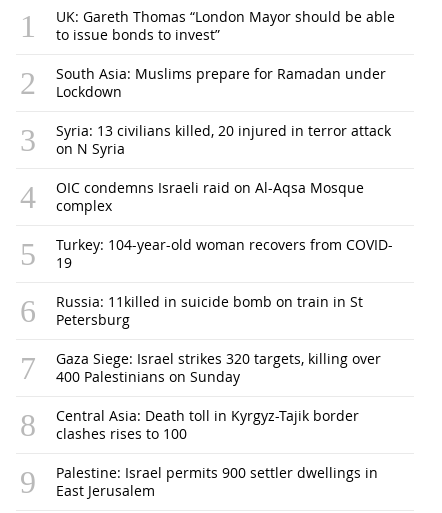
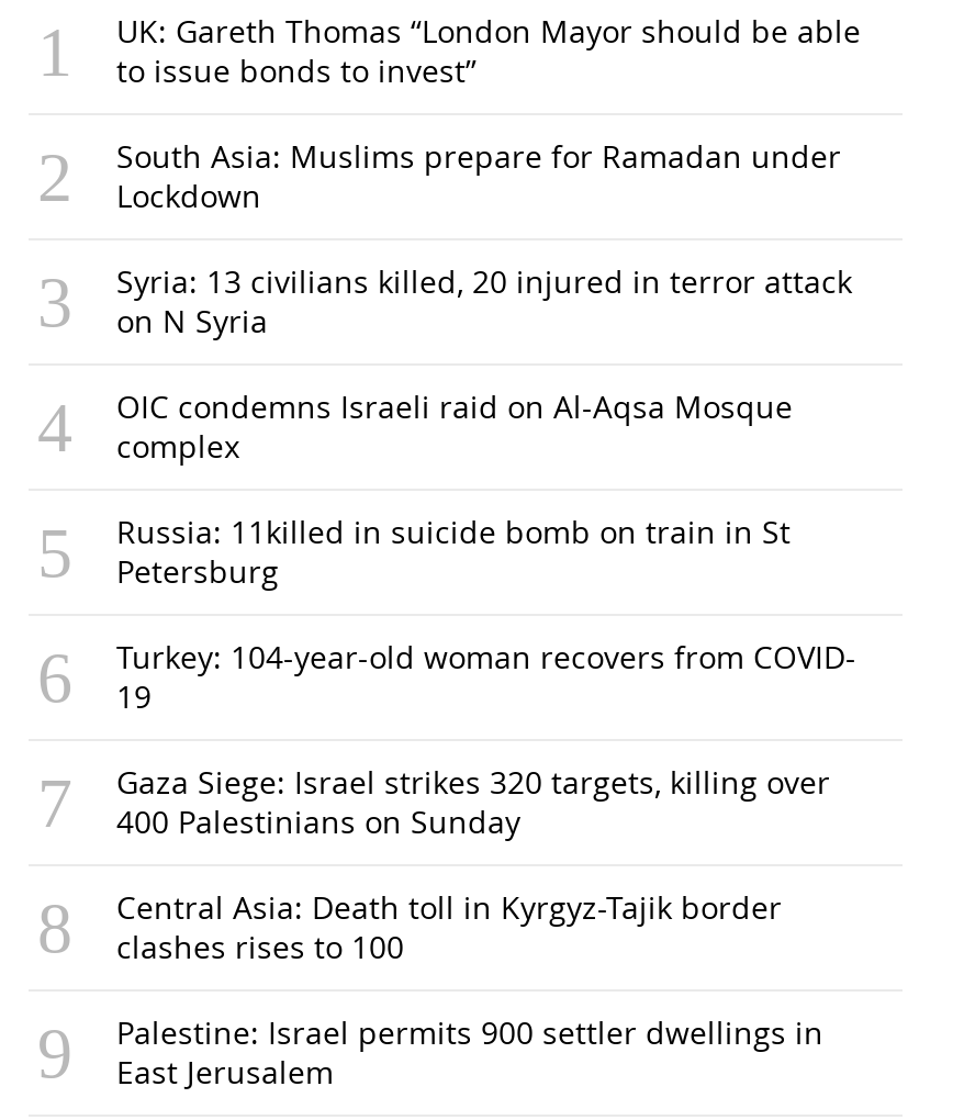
moved down: Turkey: 104-year-old woman recovers from COVID- | 19

moved up: Russia: 11killed in suicide bomb on train in St | Petersburg
